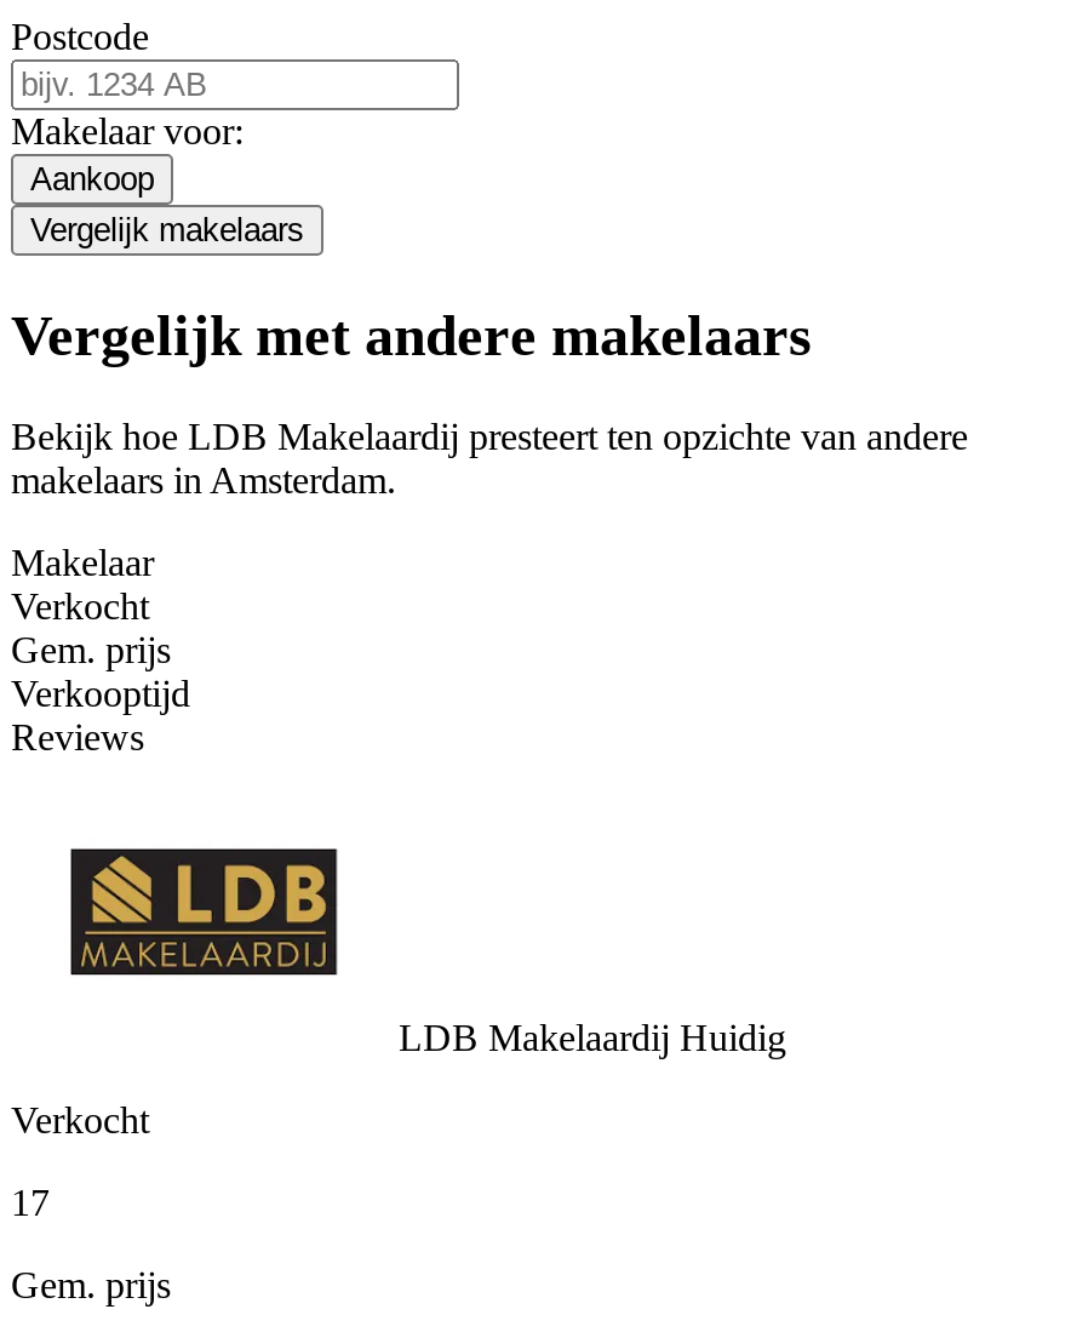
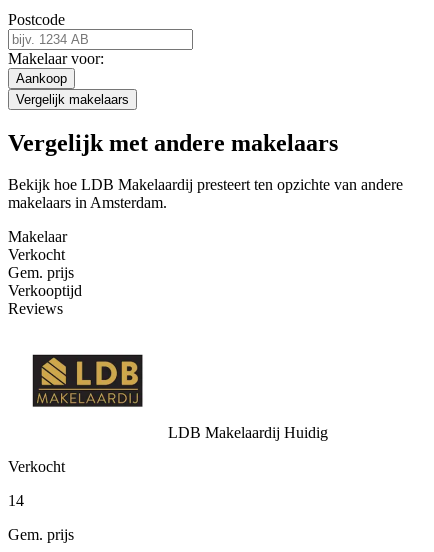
- 17
+ 14
